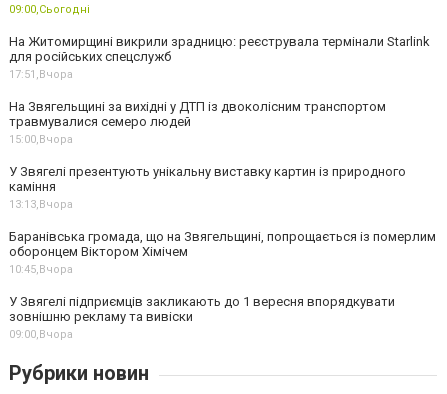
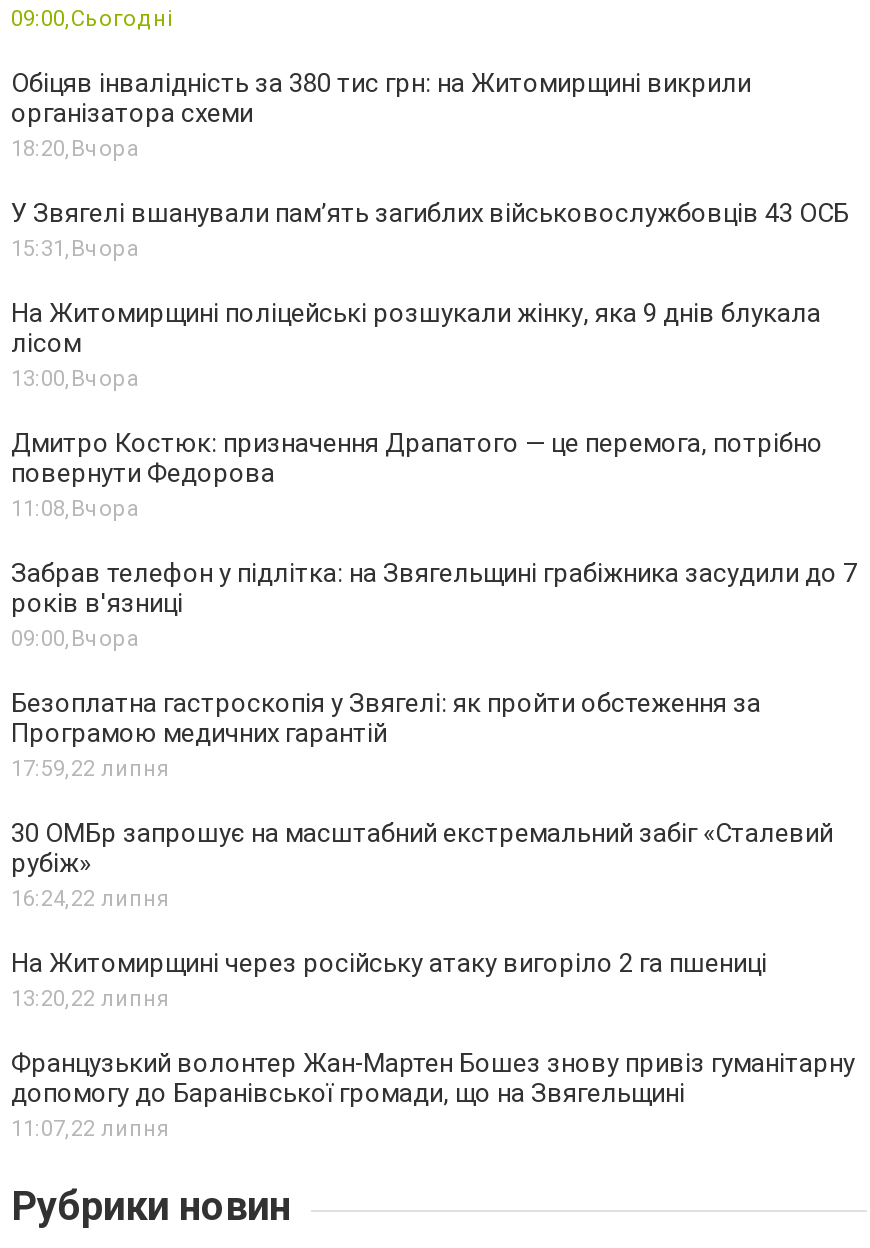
- На Житомирщині викрили зрадницю: реєструвала термінали Starlink
- для російських спецслужб
- 17:51, Вчора
+ Обіцяв інвалідність за 380 тис грн: на Житомирщині викрили
+ організатора схеми
+ 18:20, Вчора

- На Звягельщині за вихідні у ДТП із двоколісним транспортом
- травмувалися семеро людей
- 15:00,Вчора
+ У Звягелі вшанували пам’ять загиблих військовослужбовців 43 ОСБ
+ 15:31, Вчора

- У Звягелі презентують унікальну виставку картин із природного
- каміння
- 13:13, Вчора
+ На Житомирщині поліцейські розшукали жінку, яка 9 днів блукала
+ лісом
+ 13:00, Вчора

- Баранівська громада, що на Звягельщині, попрощається із померлим
- оборонцем Віктором Хімічем
- 10:45, Вчора
+ Дмитро Костюк: призначення Драпатого — це перемога, потрібно
+ повернути Федорова
+ 11:08, Вчора

- У Звягелі підприємців закликають до 1 вересня впорядкувати
- зовнішню рекламу та вивіски
+ Забрав телефон у підлітка: на Звягельщині грабіжника засудили до 7
+ років в'язниці

+ Безоплатна гастроскопія у Звягелі: як пройти обстеження за
+ Програмою медичних гарантій
+ 17:59,22 липня
+ 30 ОМБр запрошує на масштабний екстремальний забіг «Сталевий
+ рубіж»
+ 16:24,22 липня
+ На Житомирщині через російську атаку вигоріло 2 га пшениці
+ 13:20,22 липня
+ Французький волонтер Жан-Мартен Бошез знову привіз гуманітарну
+ допомогу до Баранівської громади, що на Звягельщині
+ 11:07,22 липня
